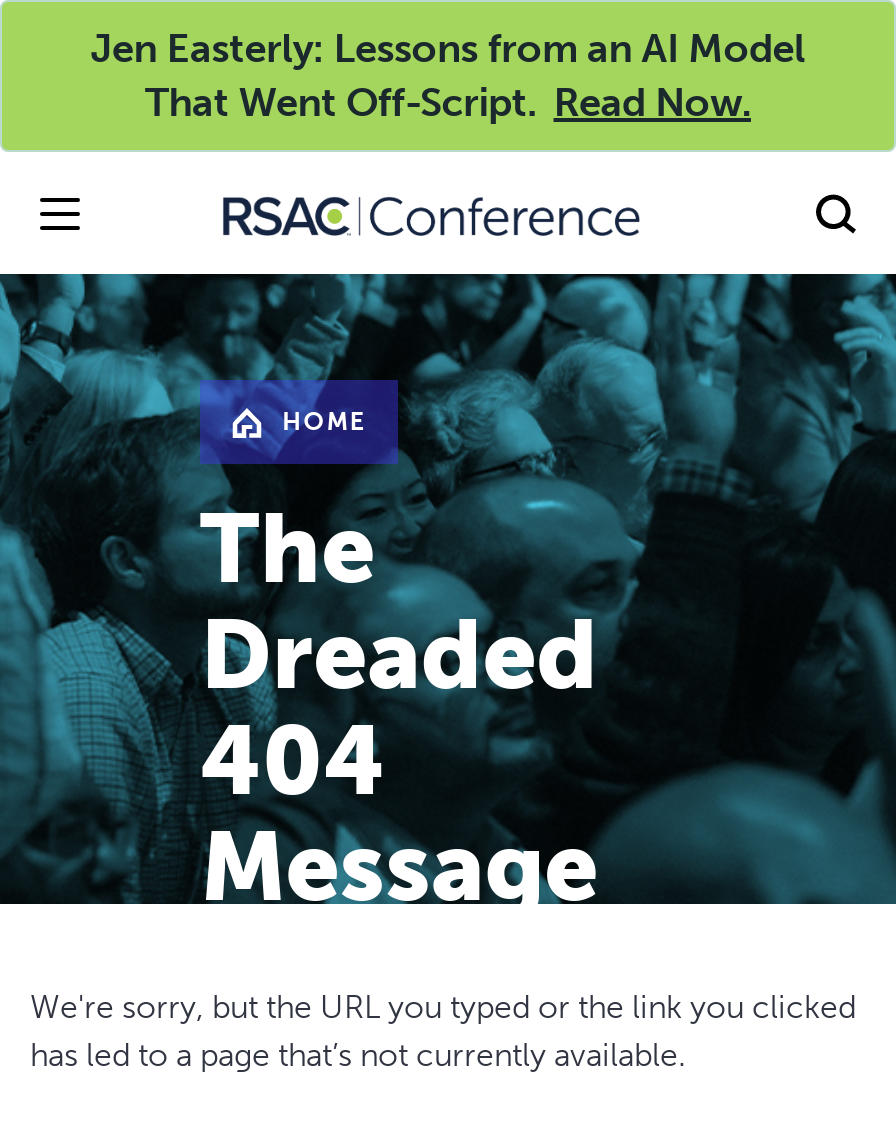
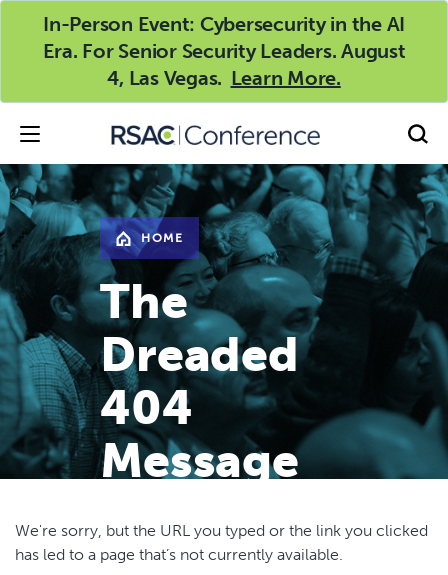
- Jen Easterly: Lessons from an AI Model
- That Went Off-Script. Read Now.
+ In-Person Event: Cybersecurity in the AI
+ Era. For Senior Security Leaders. August
+ 4, Las Vegas. Learn More.
